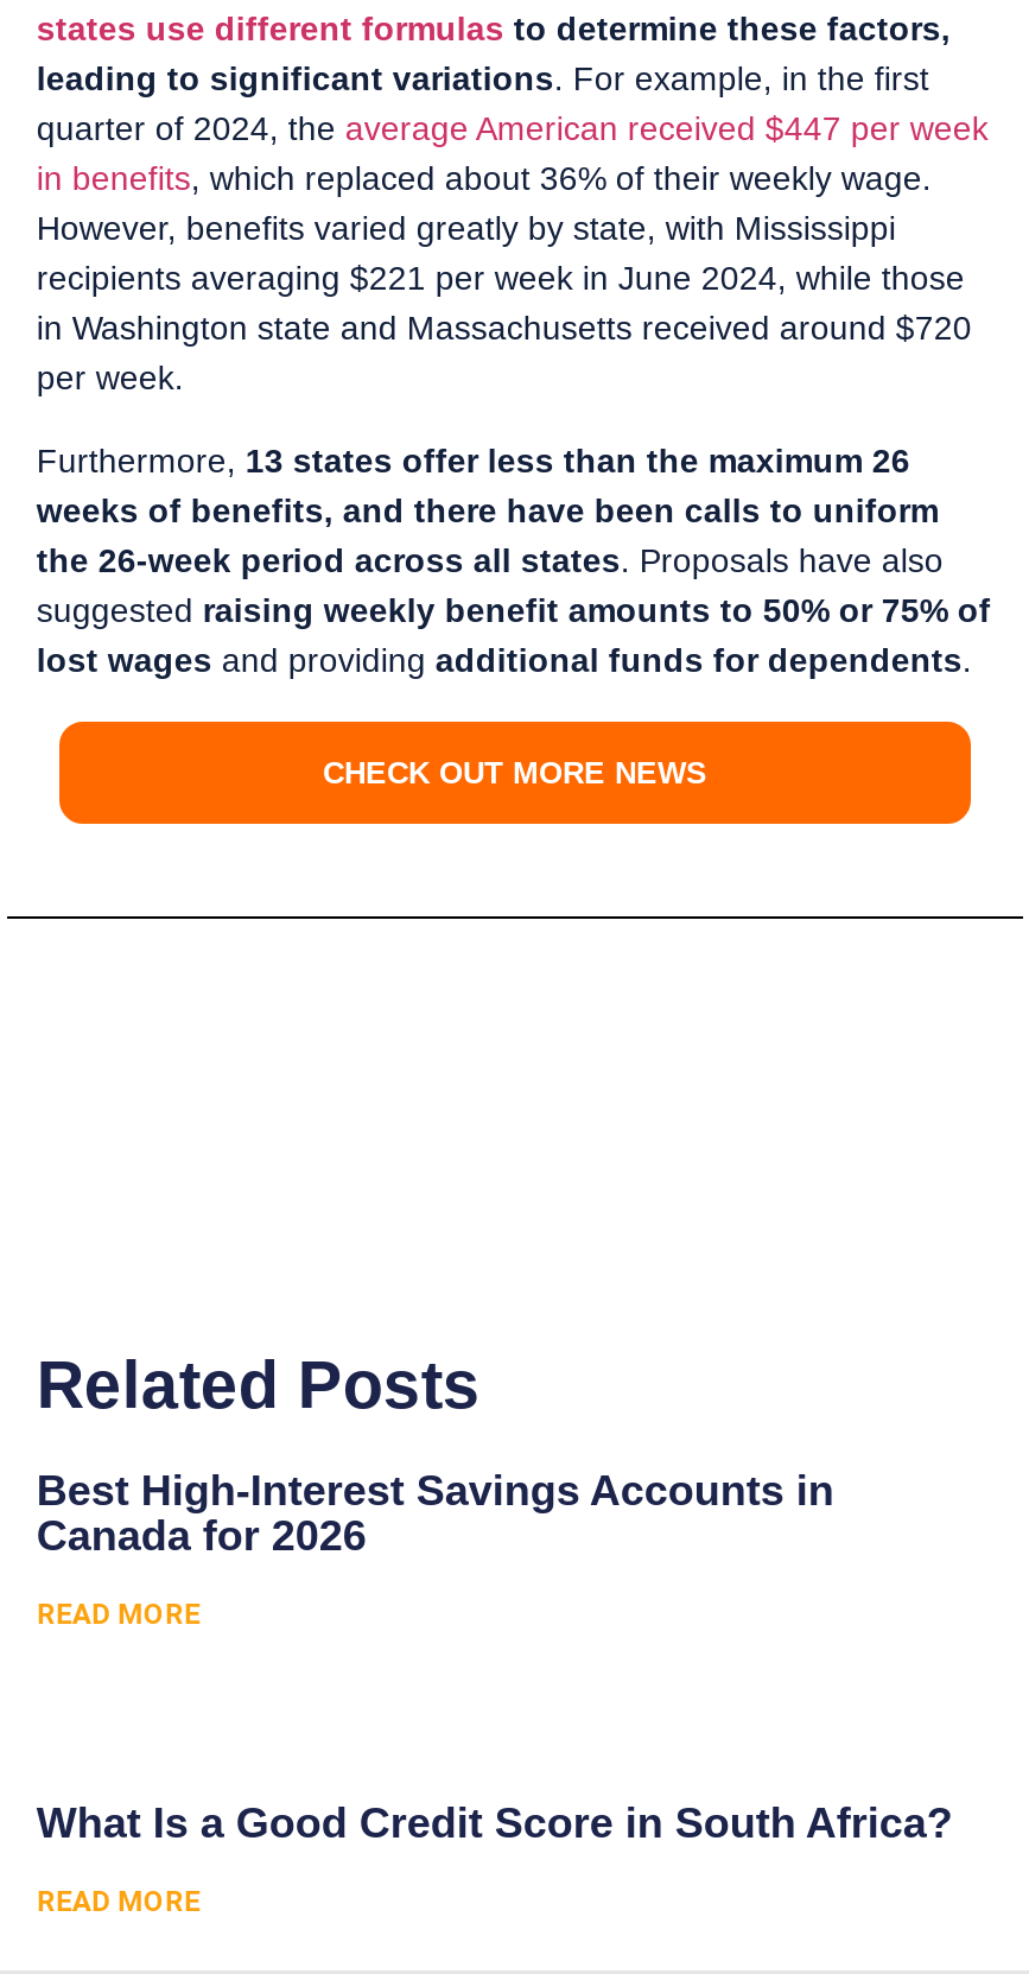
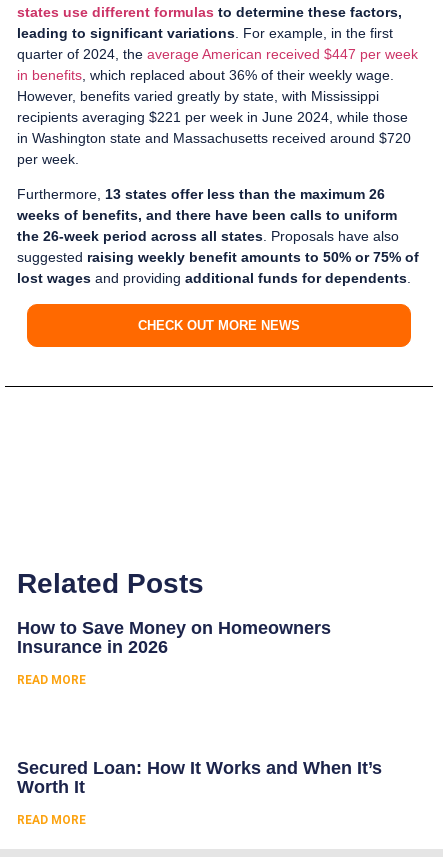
- Best High-Interest Savings Accounts in
- Canada for 2026
+ How to Save Money on Homeowners
+ Insurance in 2026

- What Is a Good Credit Score in South Africa?
+ Secured Loan: How It Works and When It’s
+ Worth It
